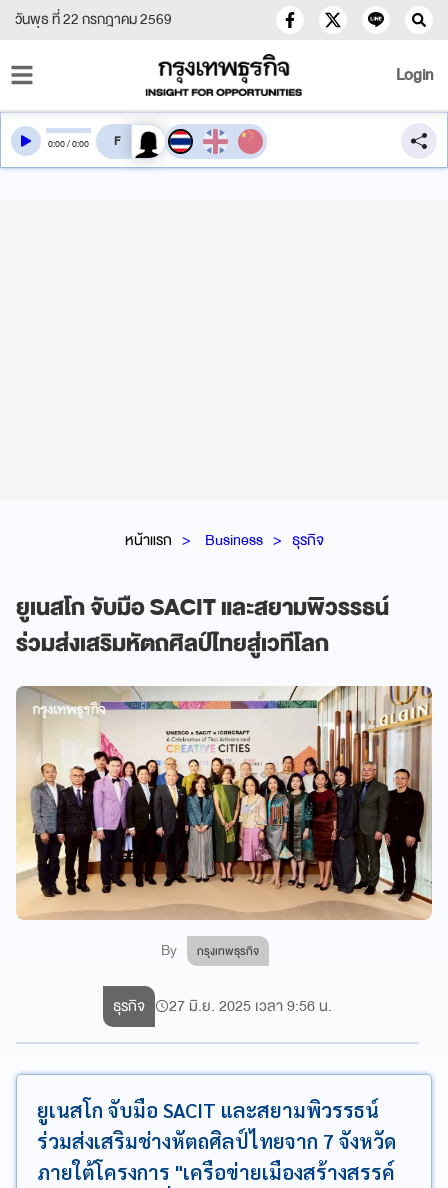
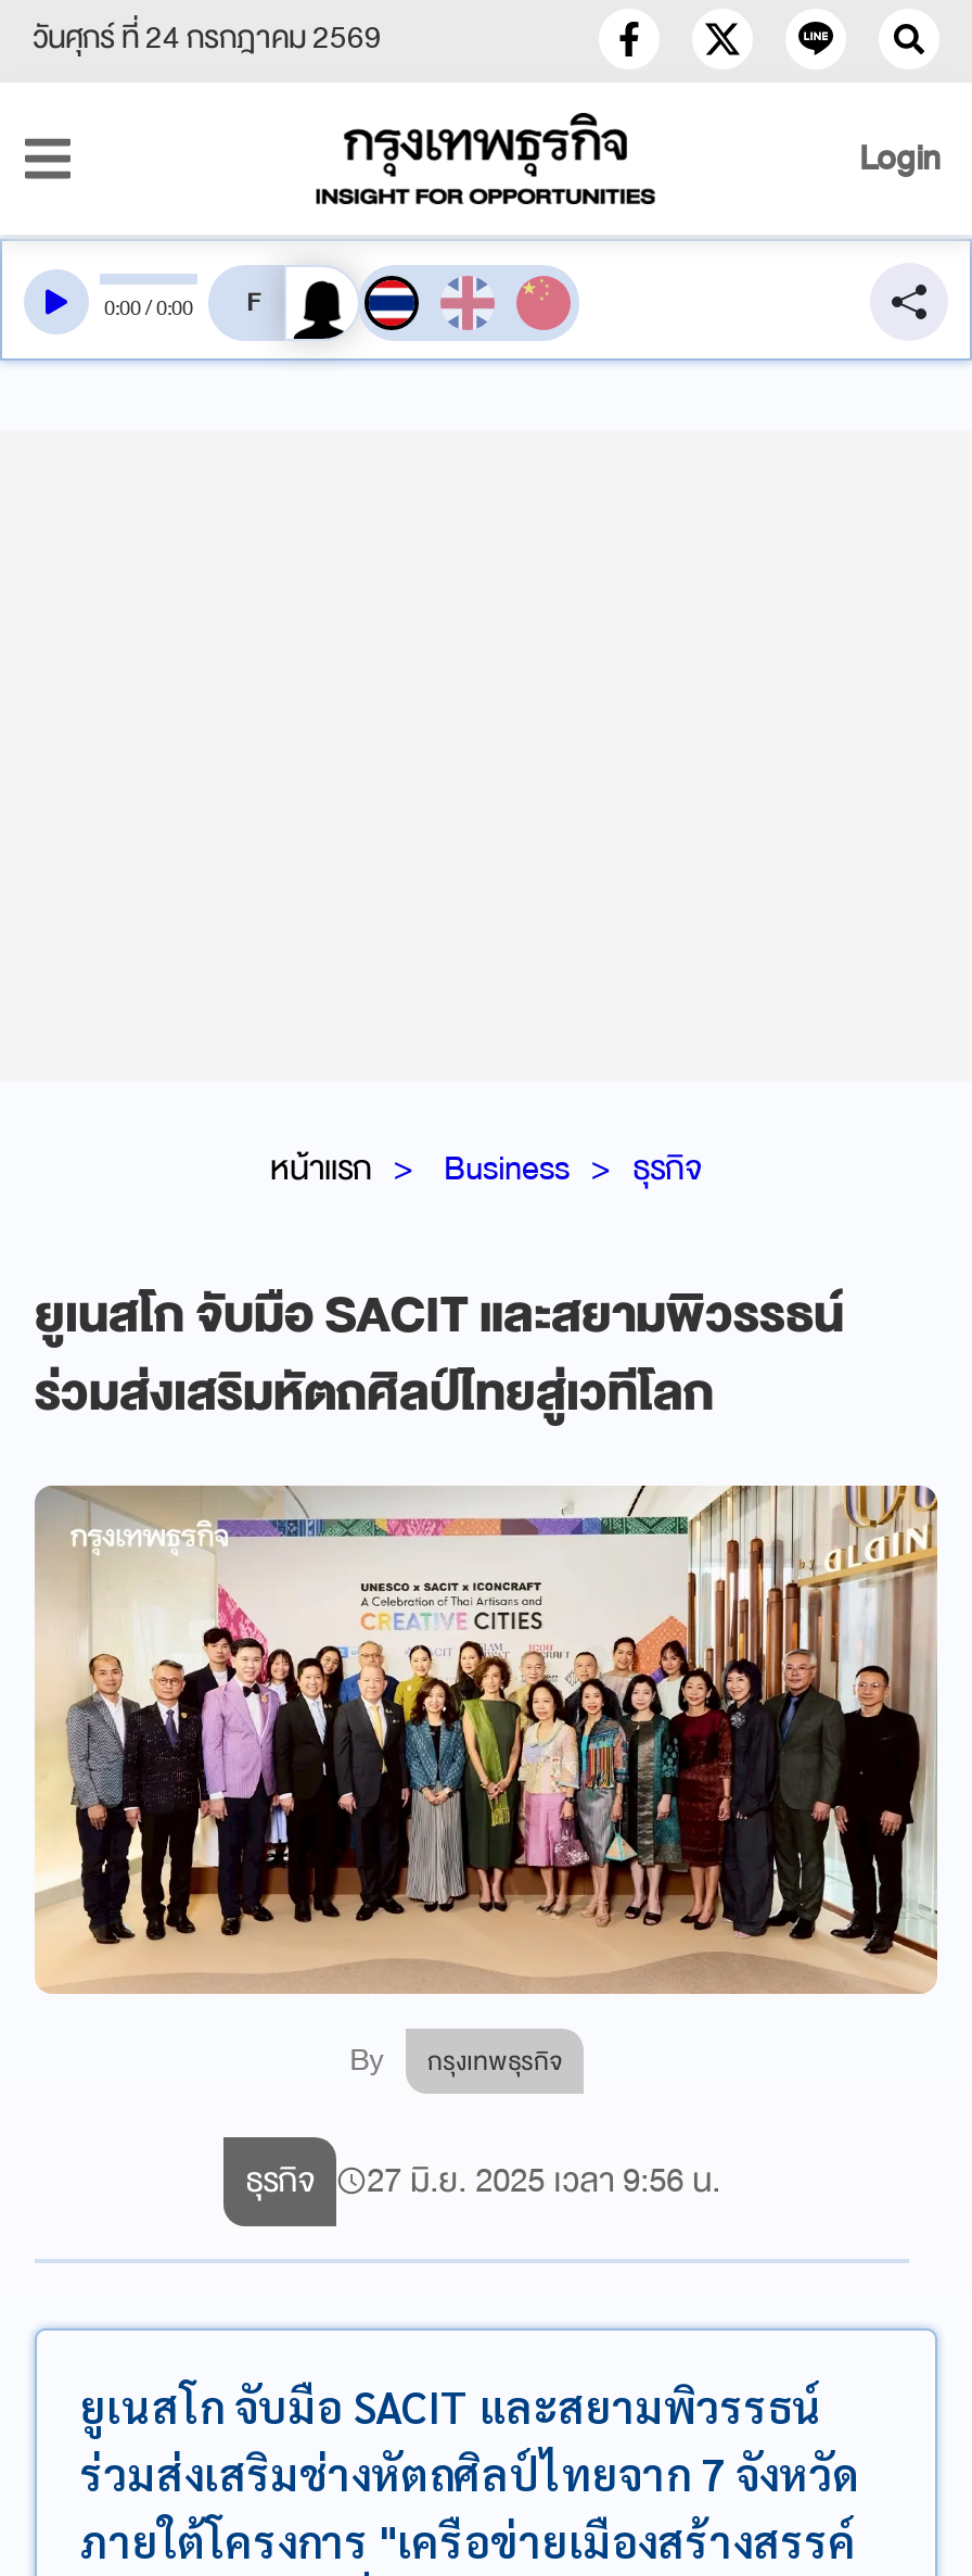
- วันพุธ ที่ 22 กรกฎาคม 2569
+ วันศุกร์ ที่ 24 กรกฎาคม 2569
